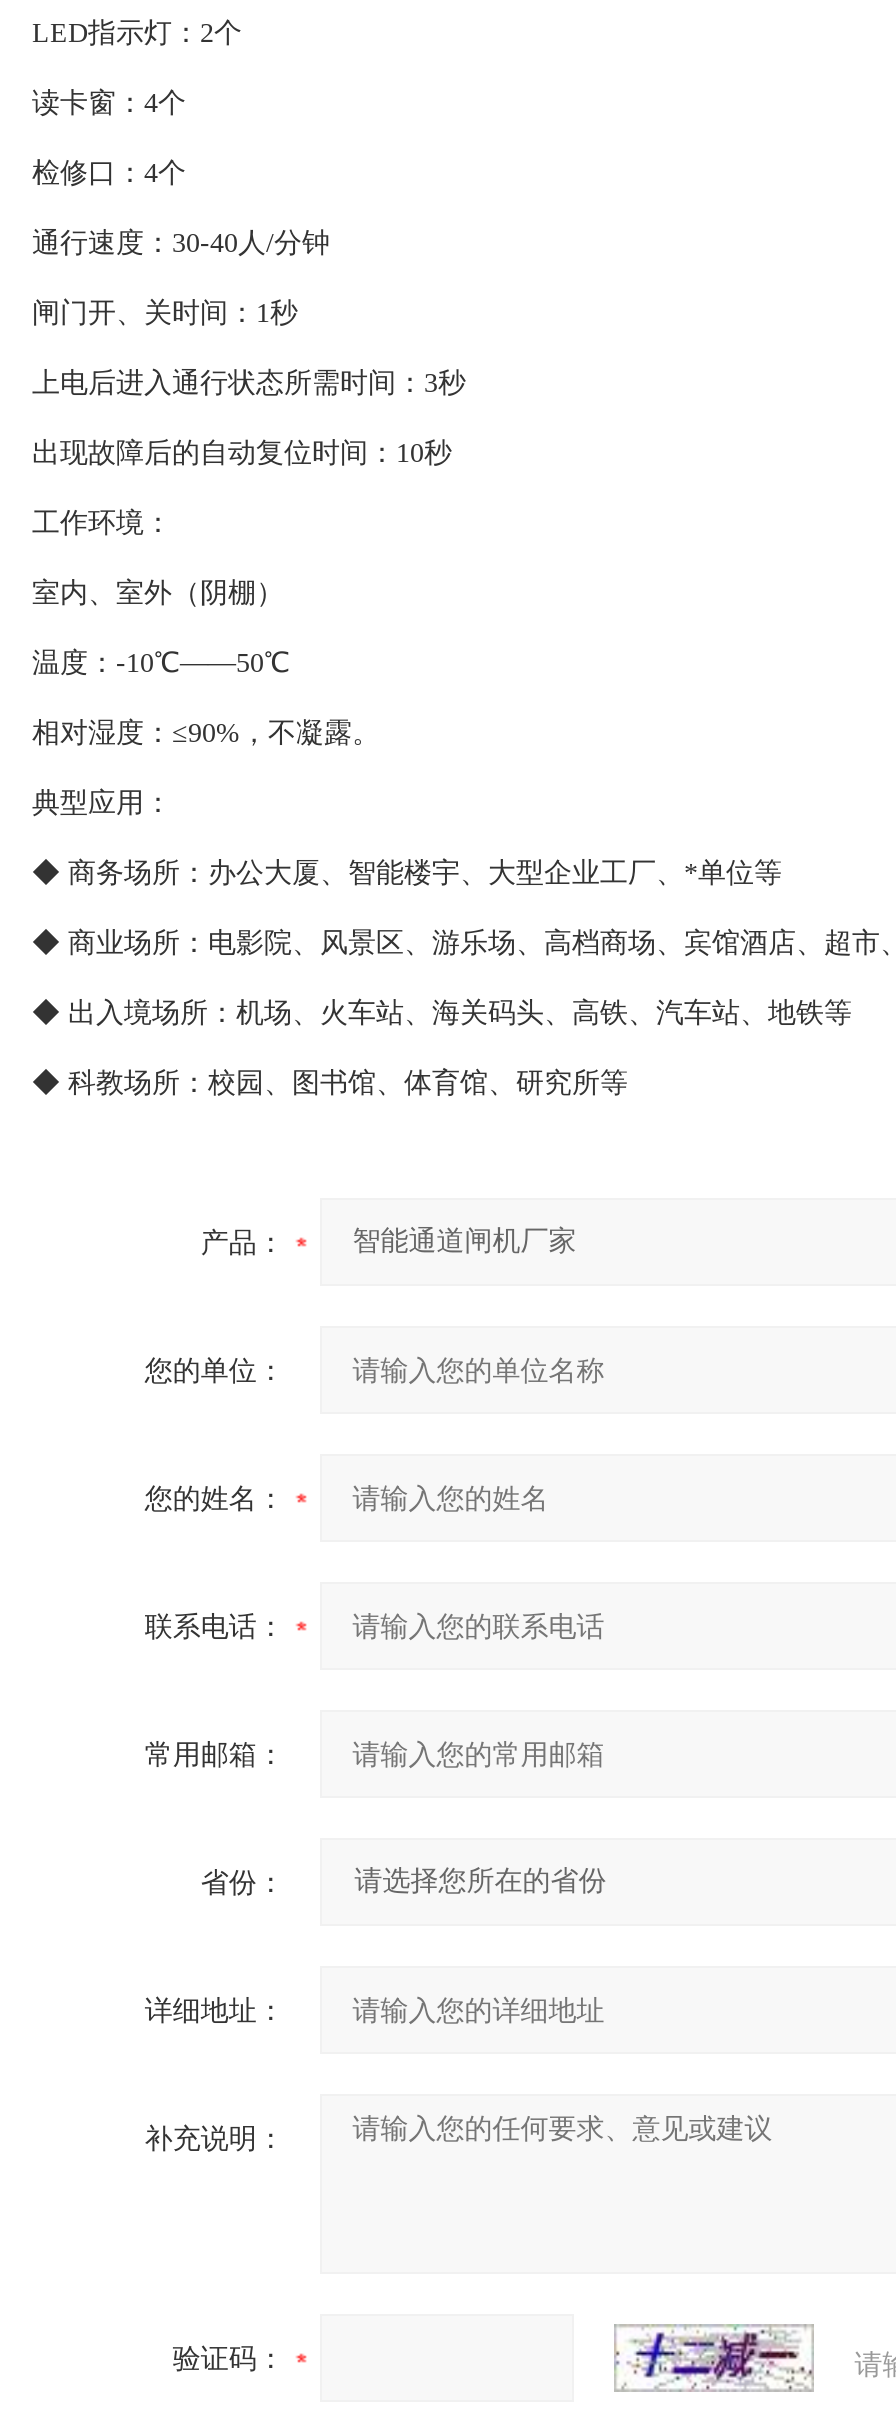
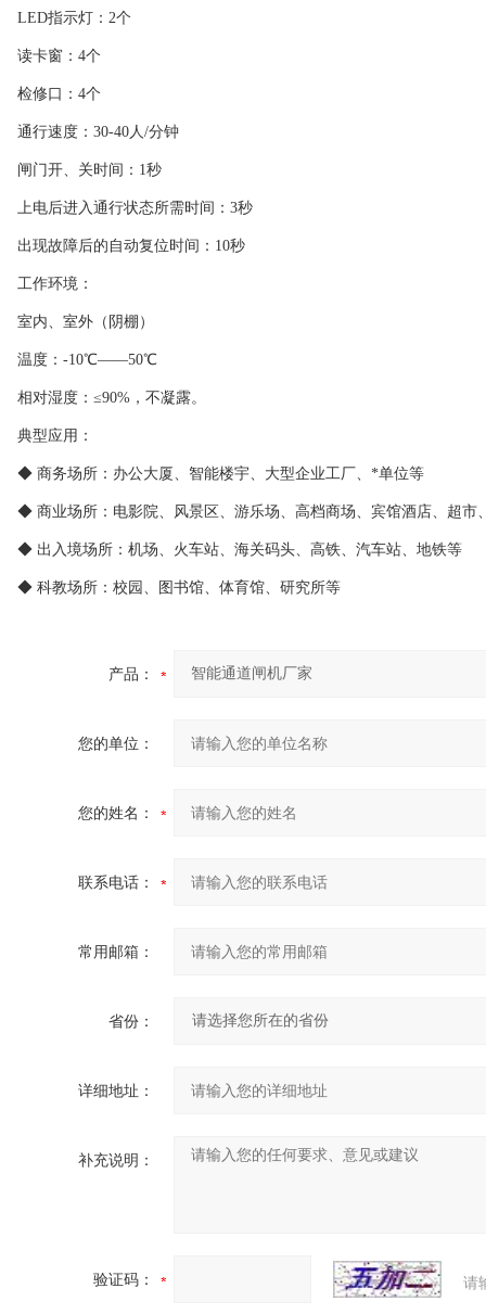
- [image]
+ [image]
